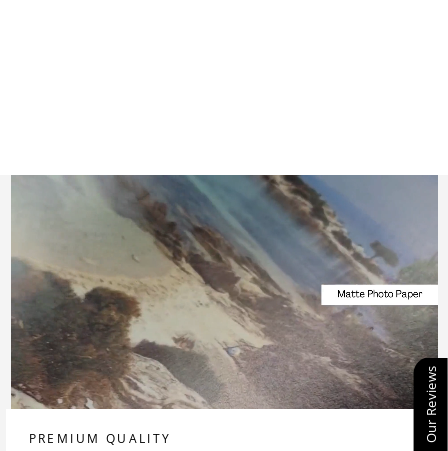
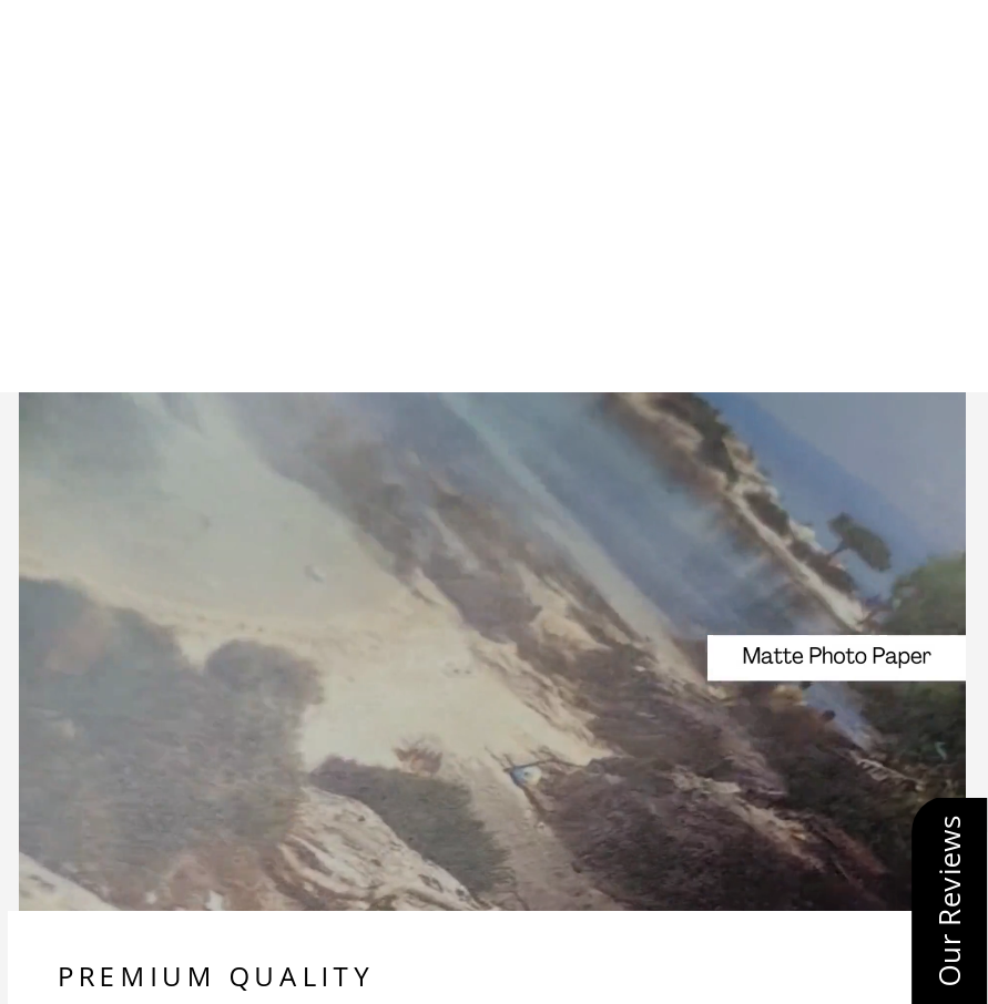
- [image]
+ [image]
